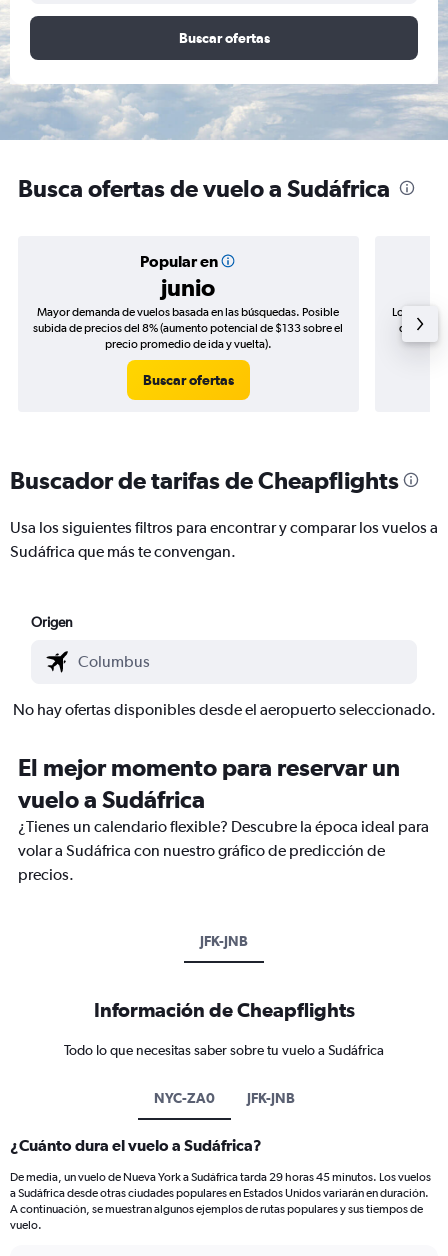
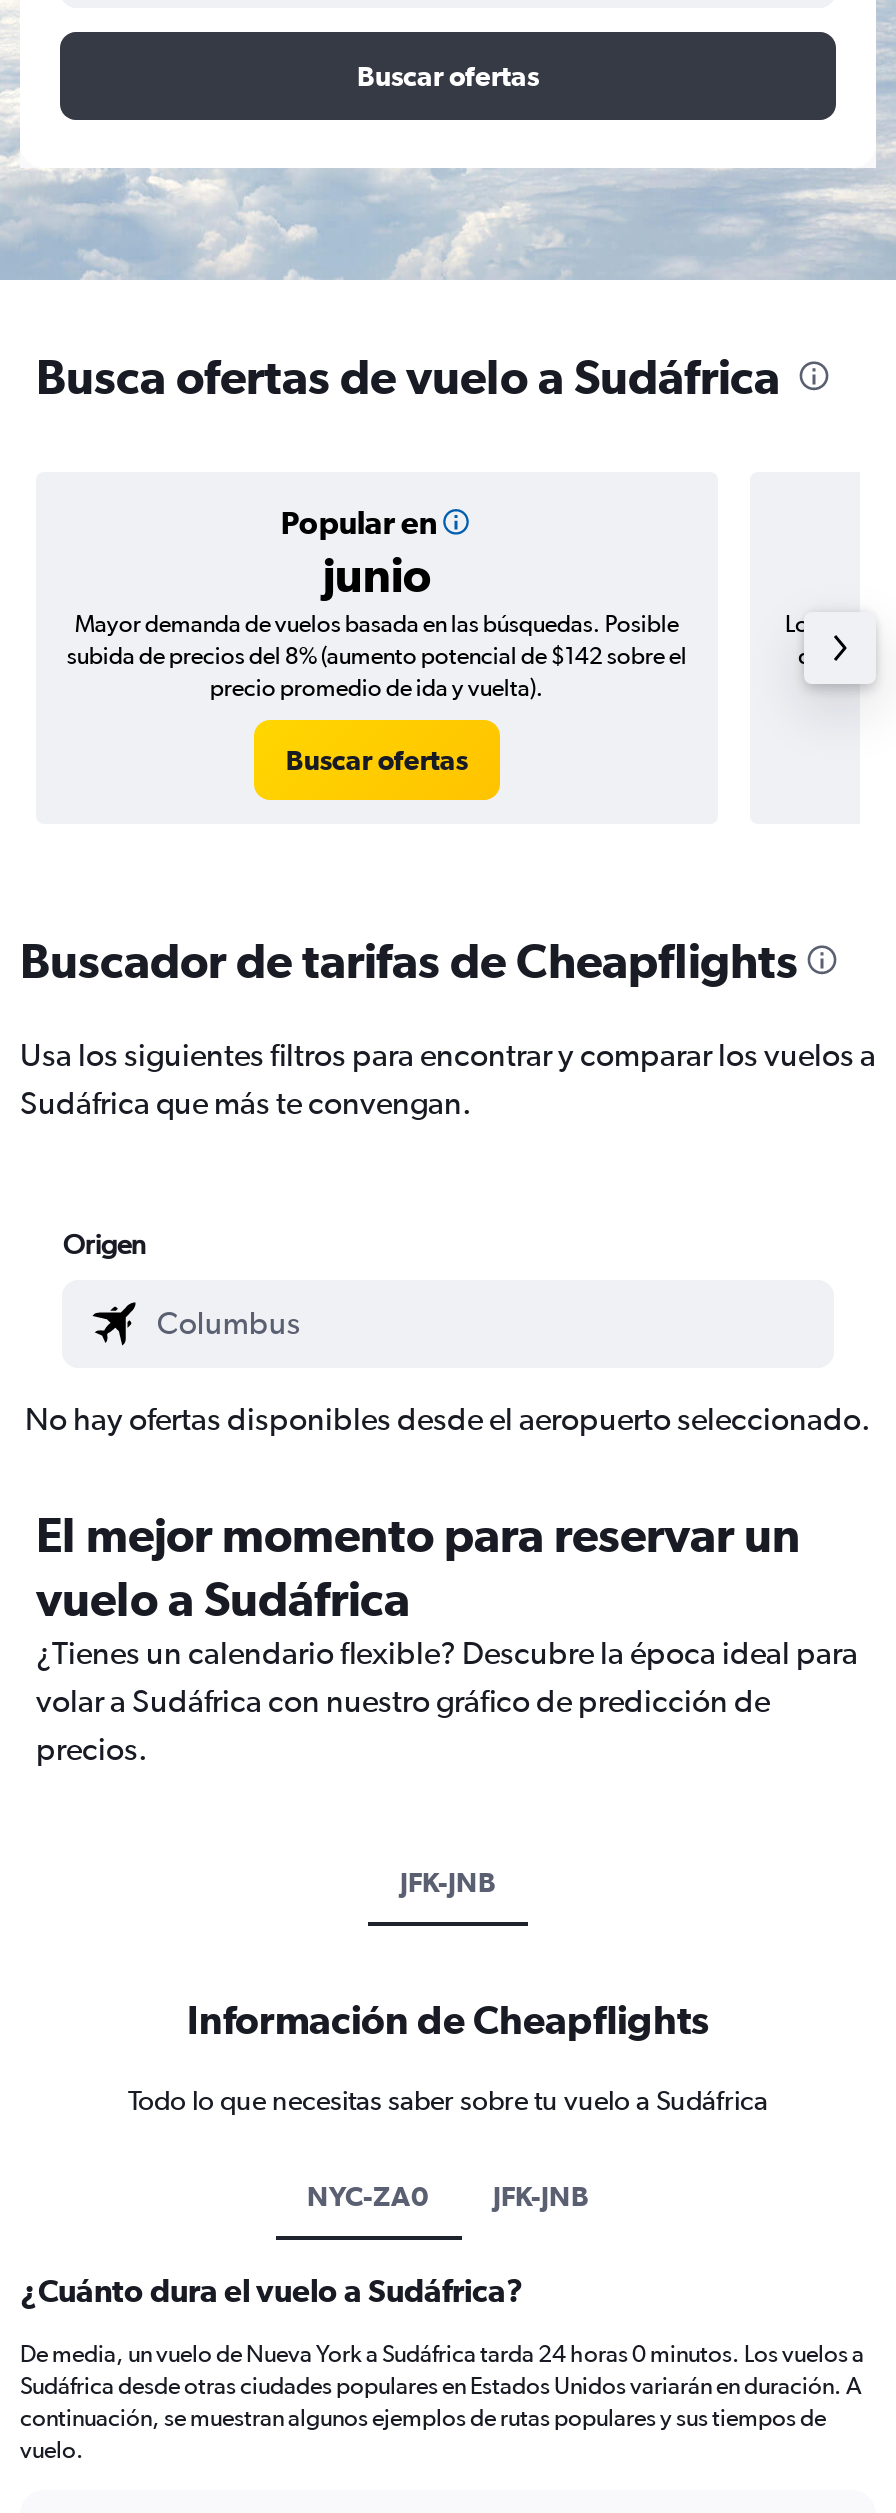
- subida de precios del 8% (aumento potencial de $133 sobre el
+ subida de precios del 8% (aumento potencial de $142 sobre el

- De media, un vuelo de Nueva York a Sudáfrica tarda 29 horas 45 minutos. Los vuelos
- a Sudáfrica desde otras ciudades populares en Estados Unidos variarán en duración.
- A continuación, se muestran algunos ejemplos de rutas populares y sus tiempos de
+ De media, un vuelo de Nueva York a Sudáfrica tarda 24 horas 0 minutos. Los vuelos a
+ Sudáfrica desde otras ciudades populares en Estados Unidos variarán en duración. A
+ continuación, se muestran algunos ejemplos de rutas populares y sus tiempos de
